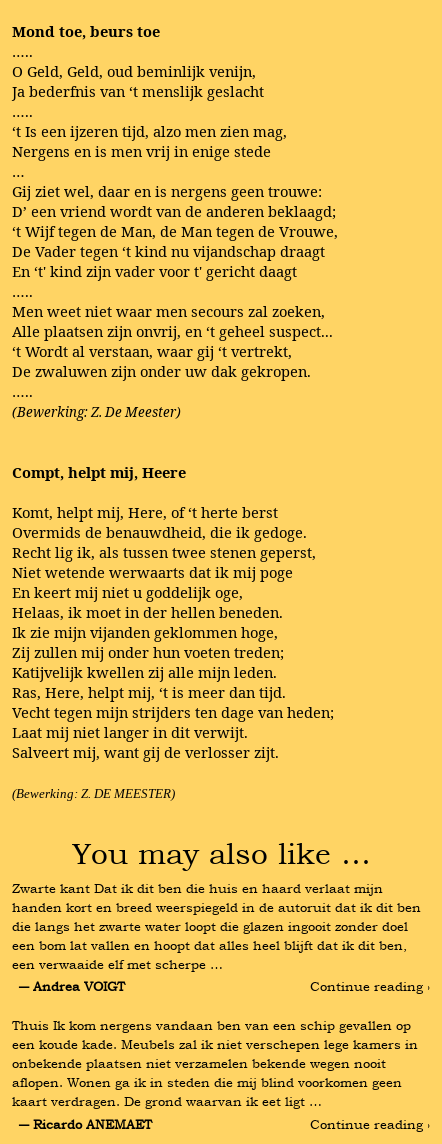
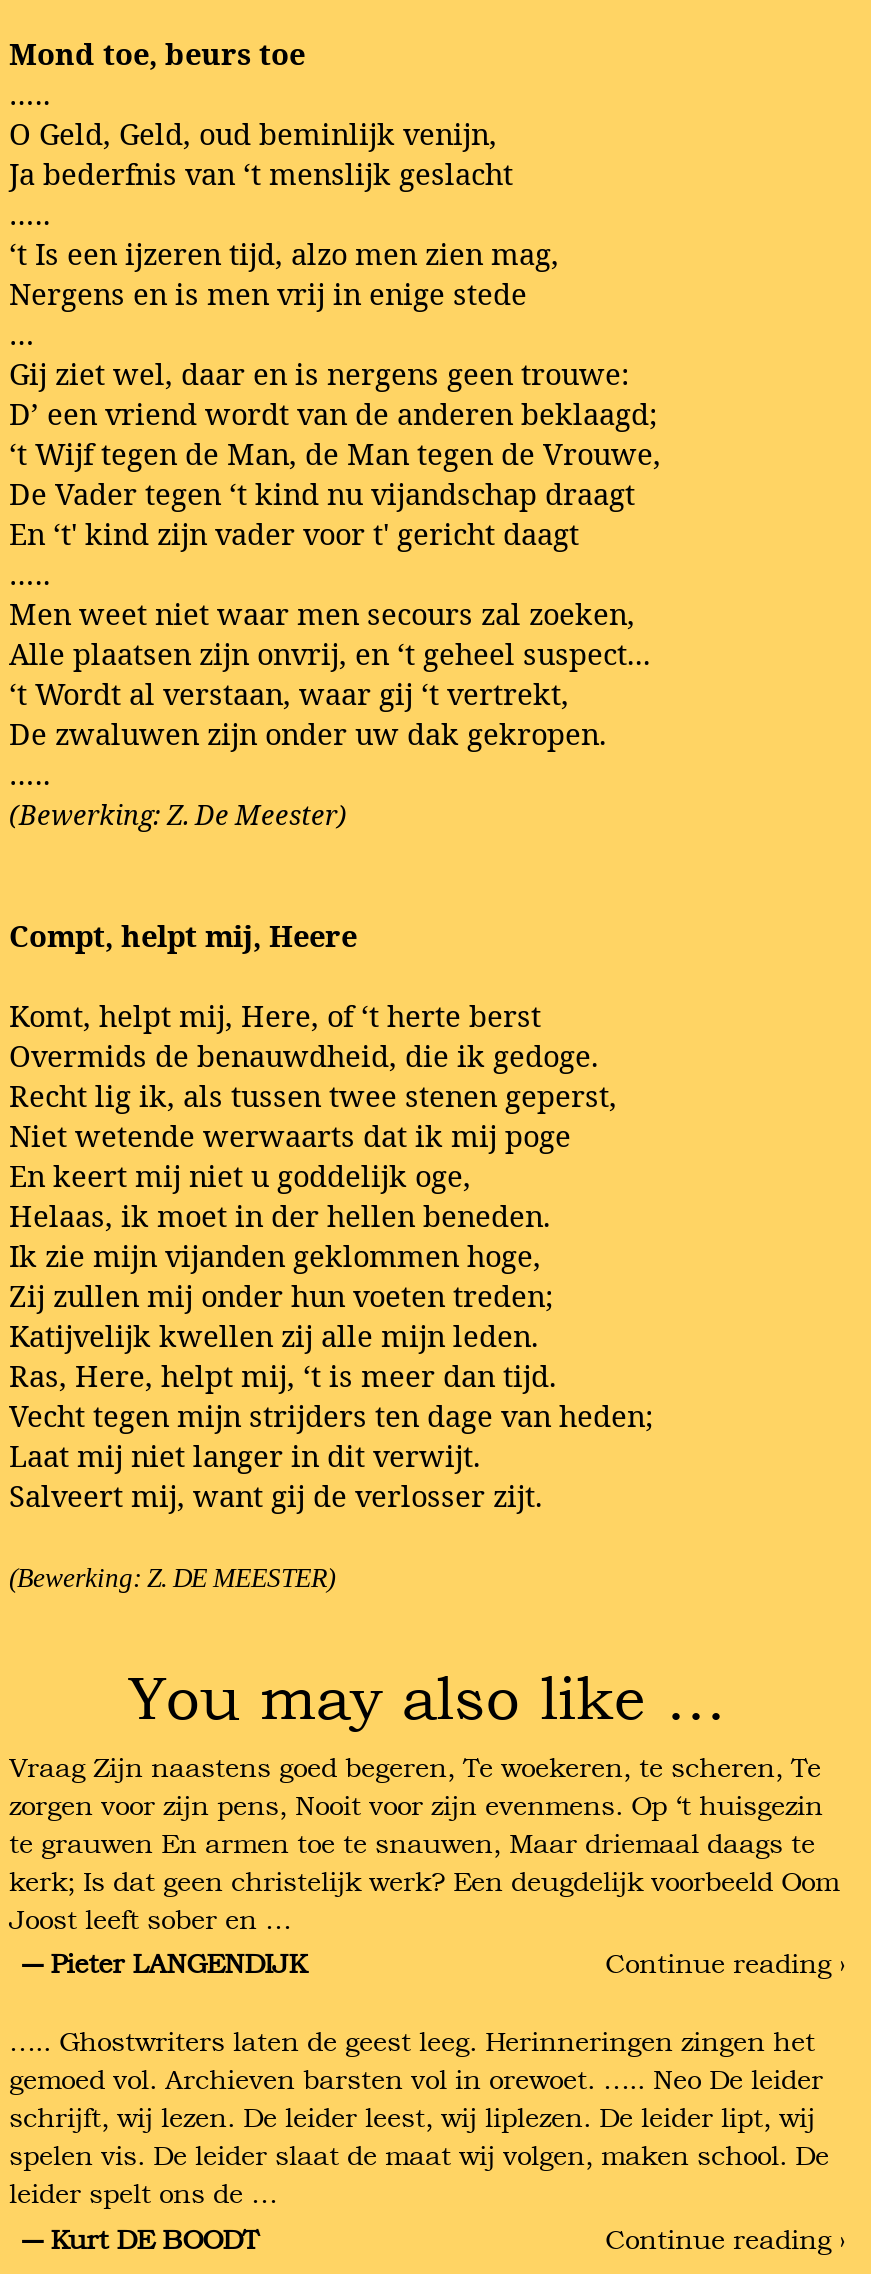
- Zwarte kant Dat ik dit ben die huis en haard verlaat mijn
- handen kort en breed weerspiegeld in de autoruit dat ik dit ben
- die langs het zwarte water loopt die glazen ingooit zonder doel
- een bom lat vallen en hoopt dat alles heel blijft dat ik dit ben,
- een verwaaide elf met scherpe …
- ― Andrea VOIGT
+ Vraag Zijn naastens goed begeren, Te woekeren, te scheren, Te
+ zorgen voor zijn pens, Nooit voor zijn evenmens. Op ‘t huisgezin
+ te grauwen En armen toe te snauwen, Maar driemaal daags te
+ kerk; Is dat geen christelijk werk? Een deugdelijk voorbeeld Oom
+ Joost leeft sober en …
+ ― Pieter LANGENDIJK

- Thuis Ik kom nergens vandaan ben van een schip gevallen op
- een koude kade. Meubels zal ik niet verschepen lege kamers in
- onbekende plaatsen niet verzamelen bekende wegen nooit
- aflopen. Wonen ga ik in steden die mij blind voorkomen geen
- kaart verdragen. De grond waarvan ik eet ligt …
- ― Ricardo ANEMAET
+ ….. Ghostwriters laten de geest leeg. Herinneringen zingen het
+ gemoed vol. Archieven barsten vol in orewoet. ….. Neo De leider
+ schrijft, wij lezen. De leider leest, wij liplezen. De leider lipt, wij
+ spelen vis. De leider slaat de maat wij volgen, maken school. De
+ leider spelt ons de …
+ ― Kurt DE BOODT
